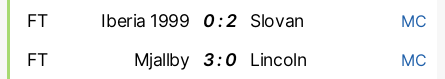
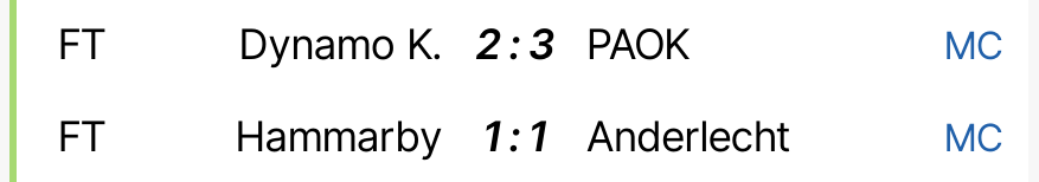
- Iberia 1999
- 0 : 2
- Slovan
+ Dynamo K.
+ 2 : 3
+ PAOK

- Mjallby
- 3 : 0
- Lincoln
+ Hammarby
+ 1 : 1
+ Anderlecht
